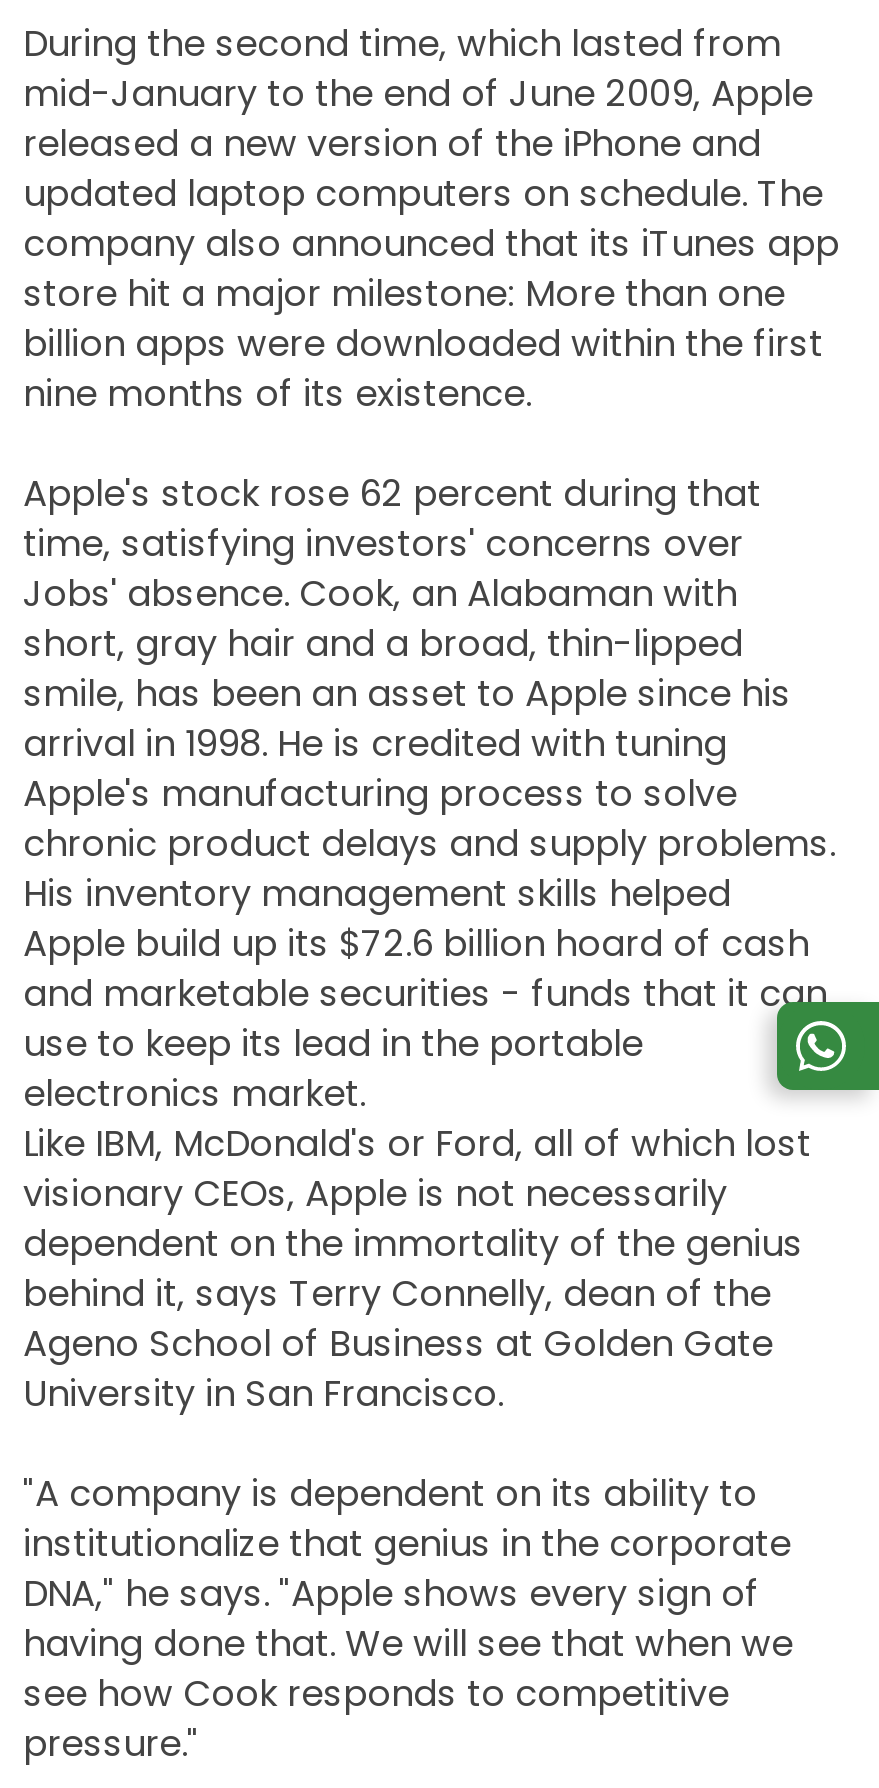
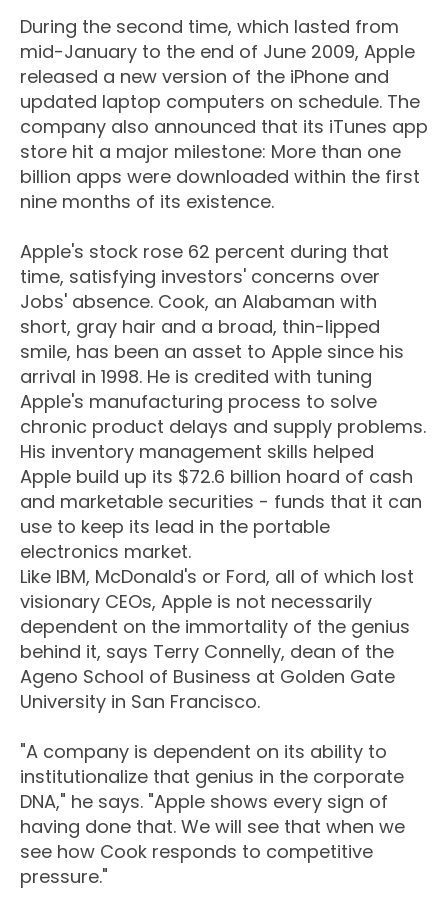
- [image]
